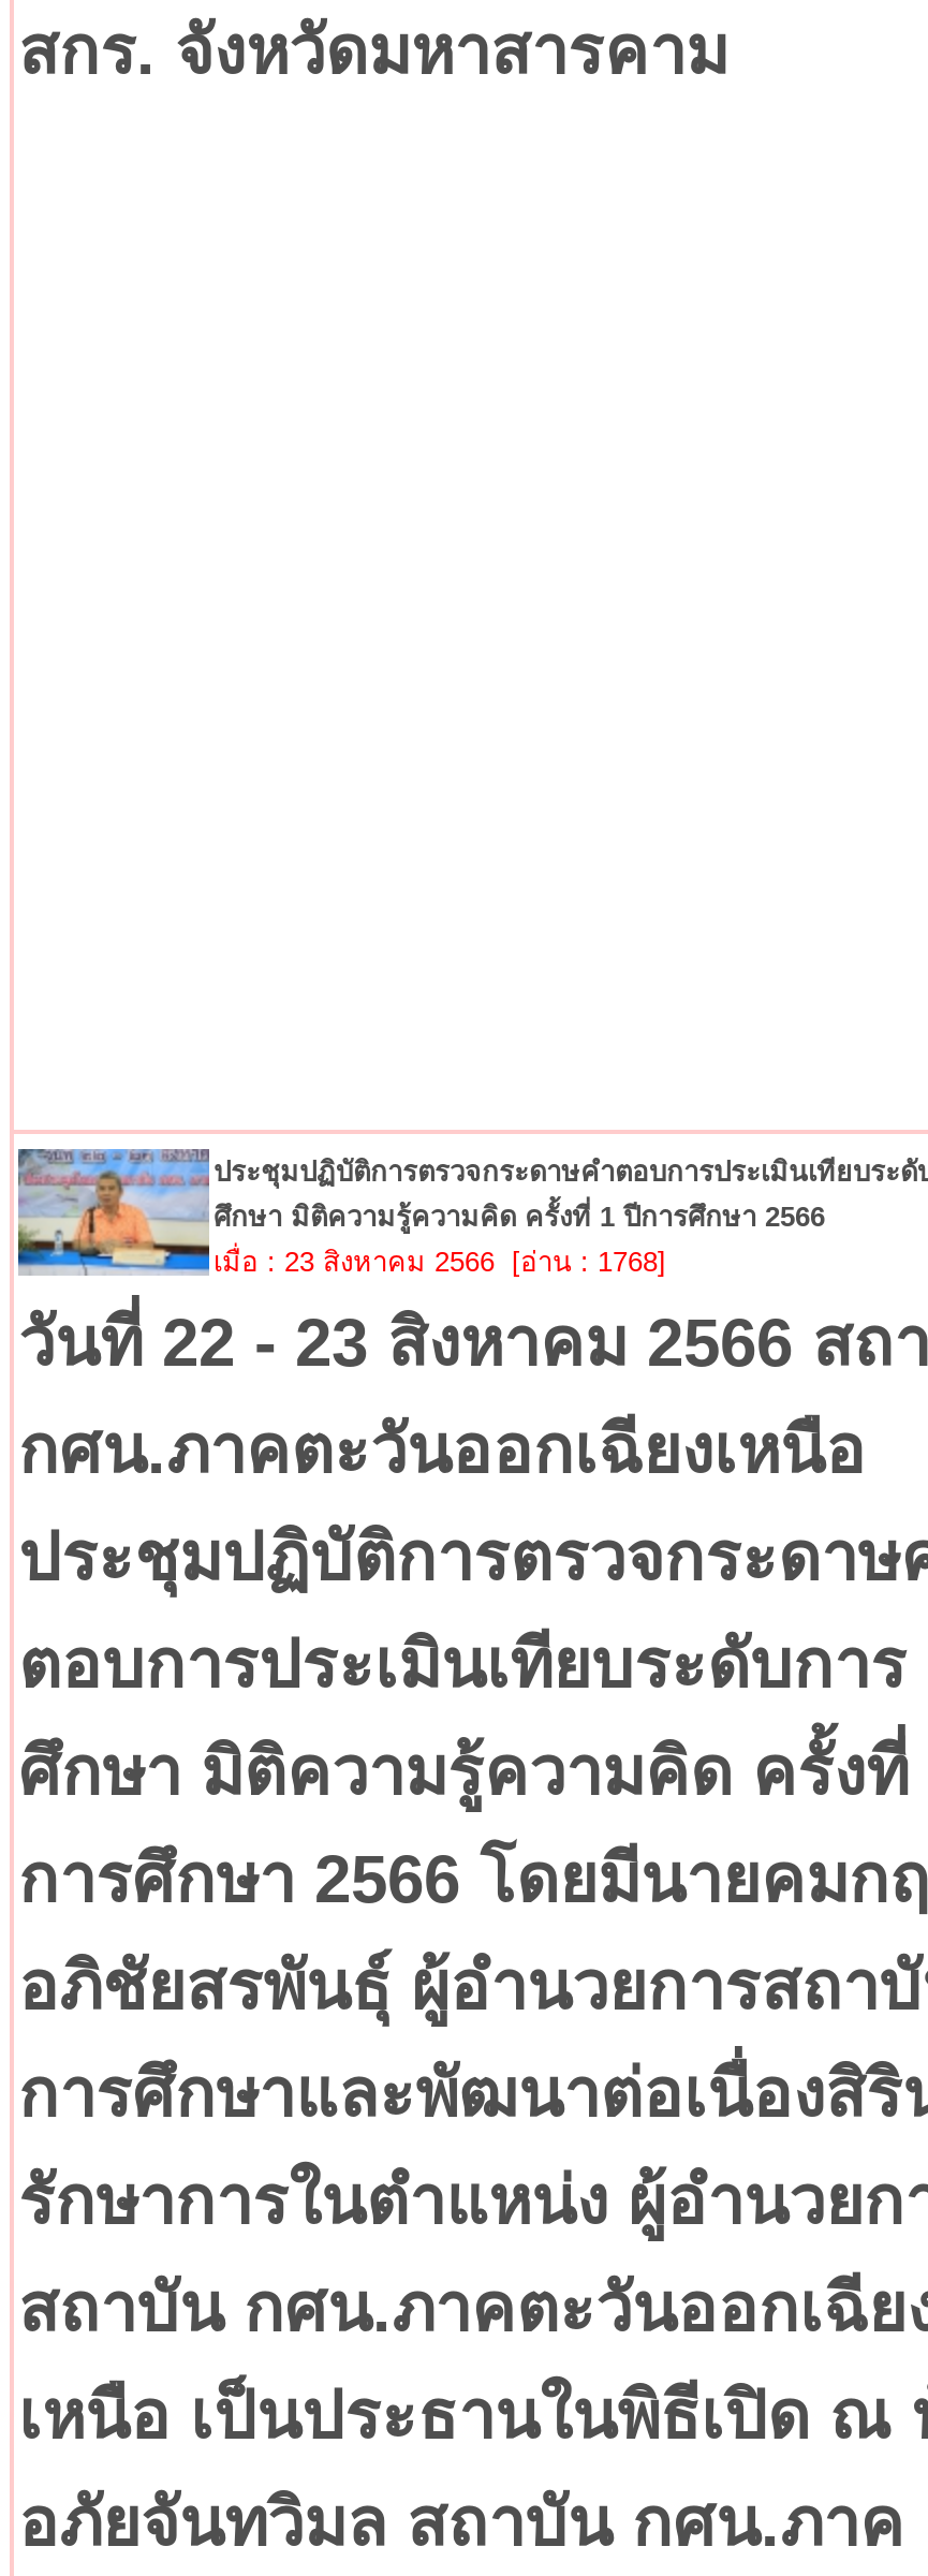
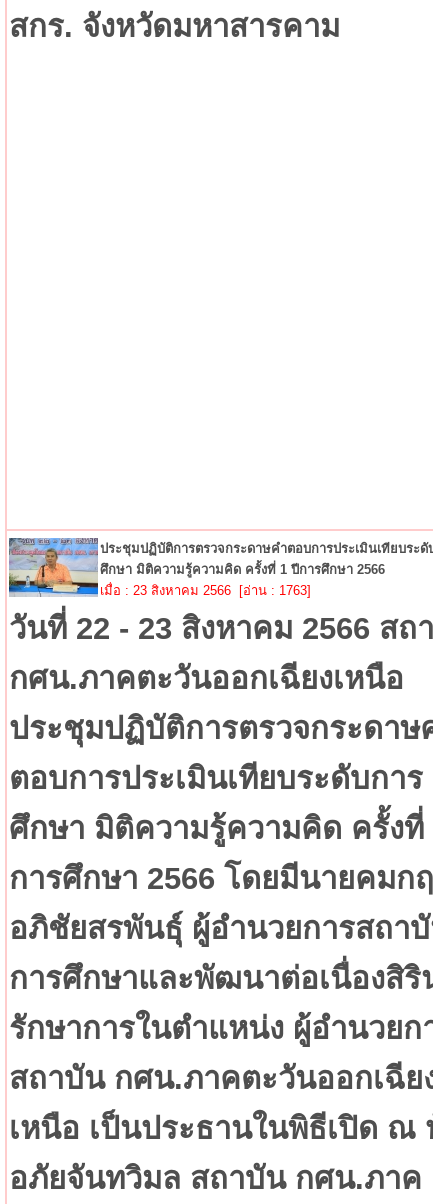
- เมื่อ : 23 สิงหาคม 2566 [อ่าน : 1768]
+ เมื่อ : 23 สิงหาคม 2566 [อ่าน : 1763]
